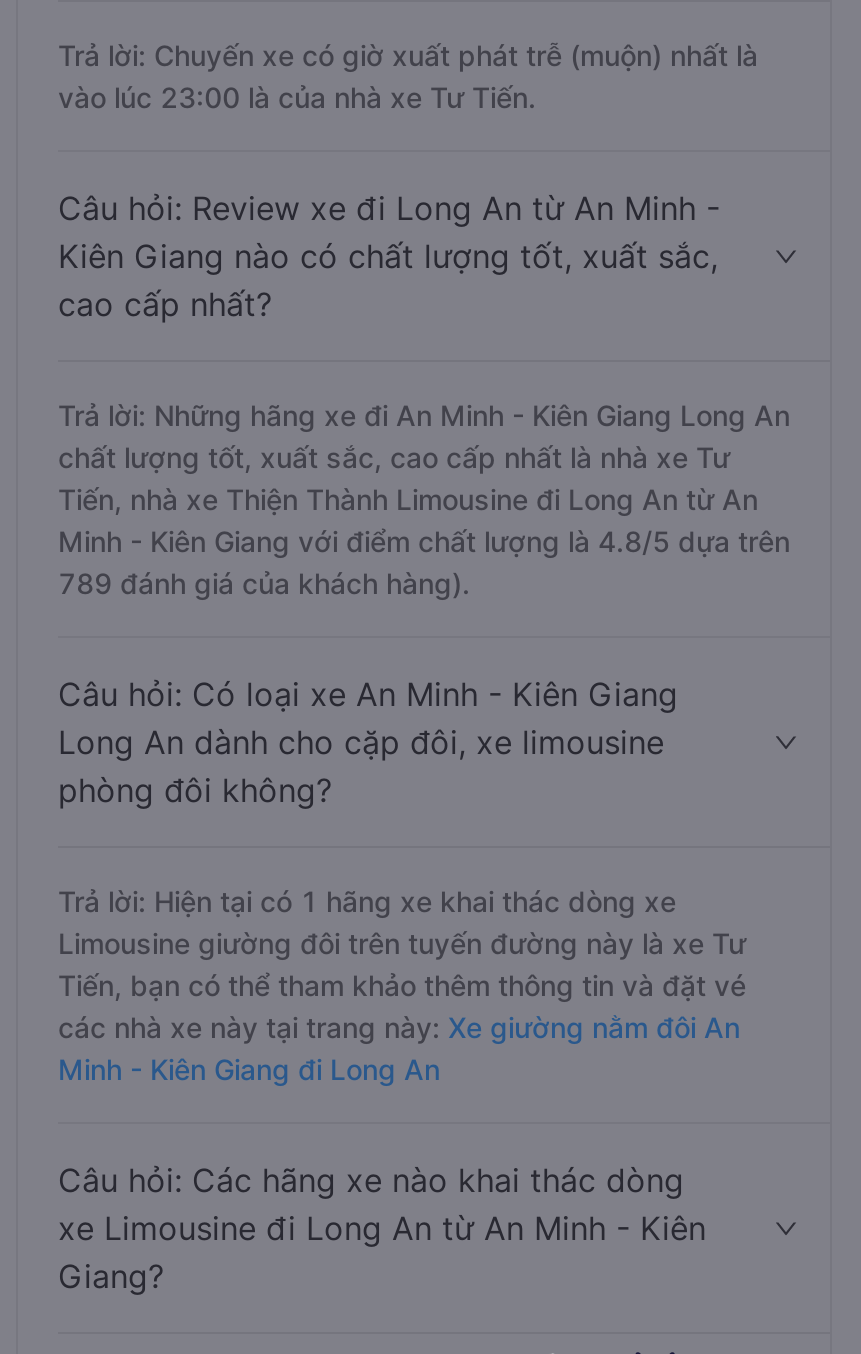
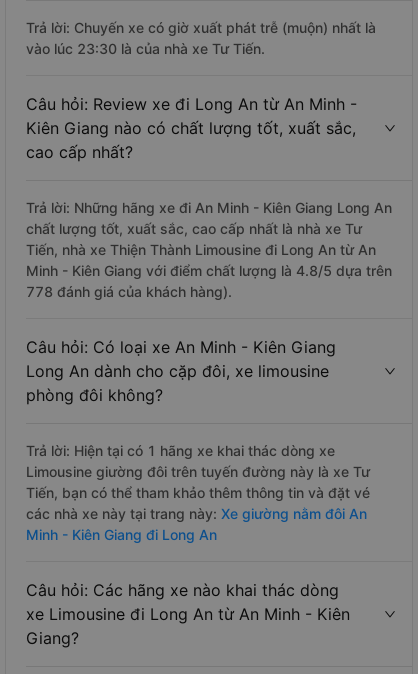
- vào lúc 23:00 là của nhà xe Tư Tiến.
+ vào lúc 23:30 là của nhà xe Tư Tiến.

- 789 đánh giá của khách hàng).
+ 778 đánh giá của khách hàng).
